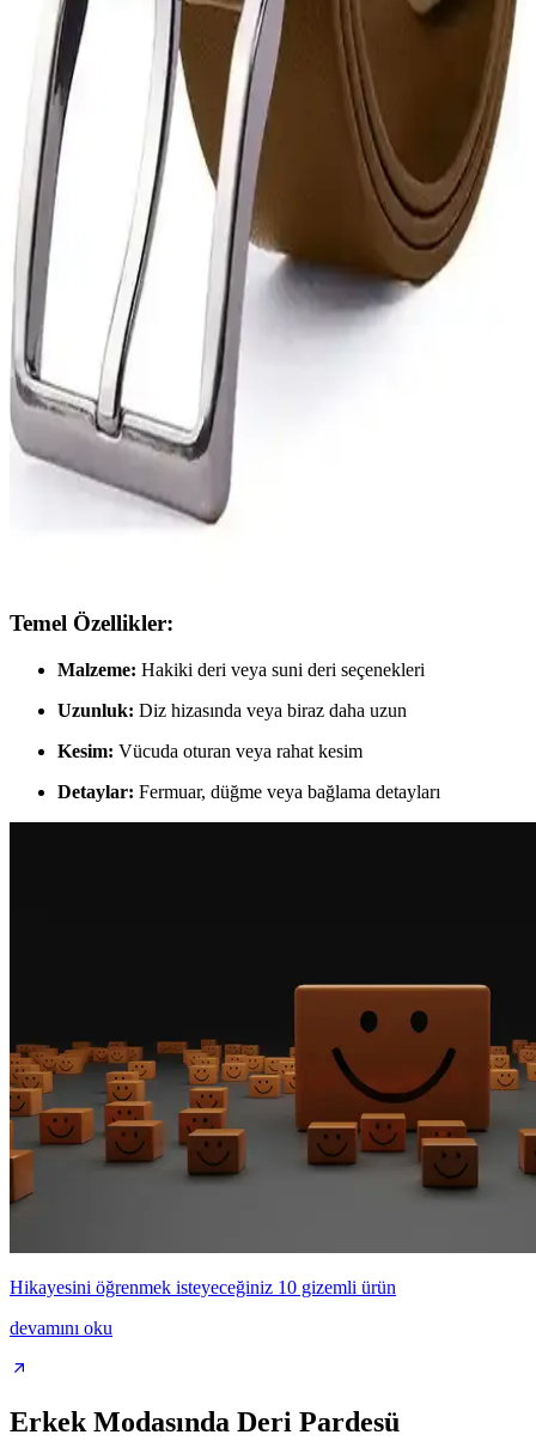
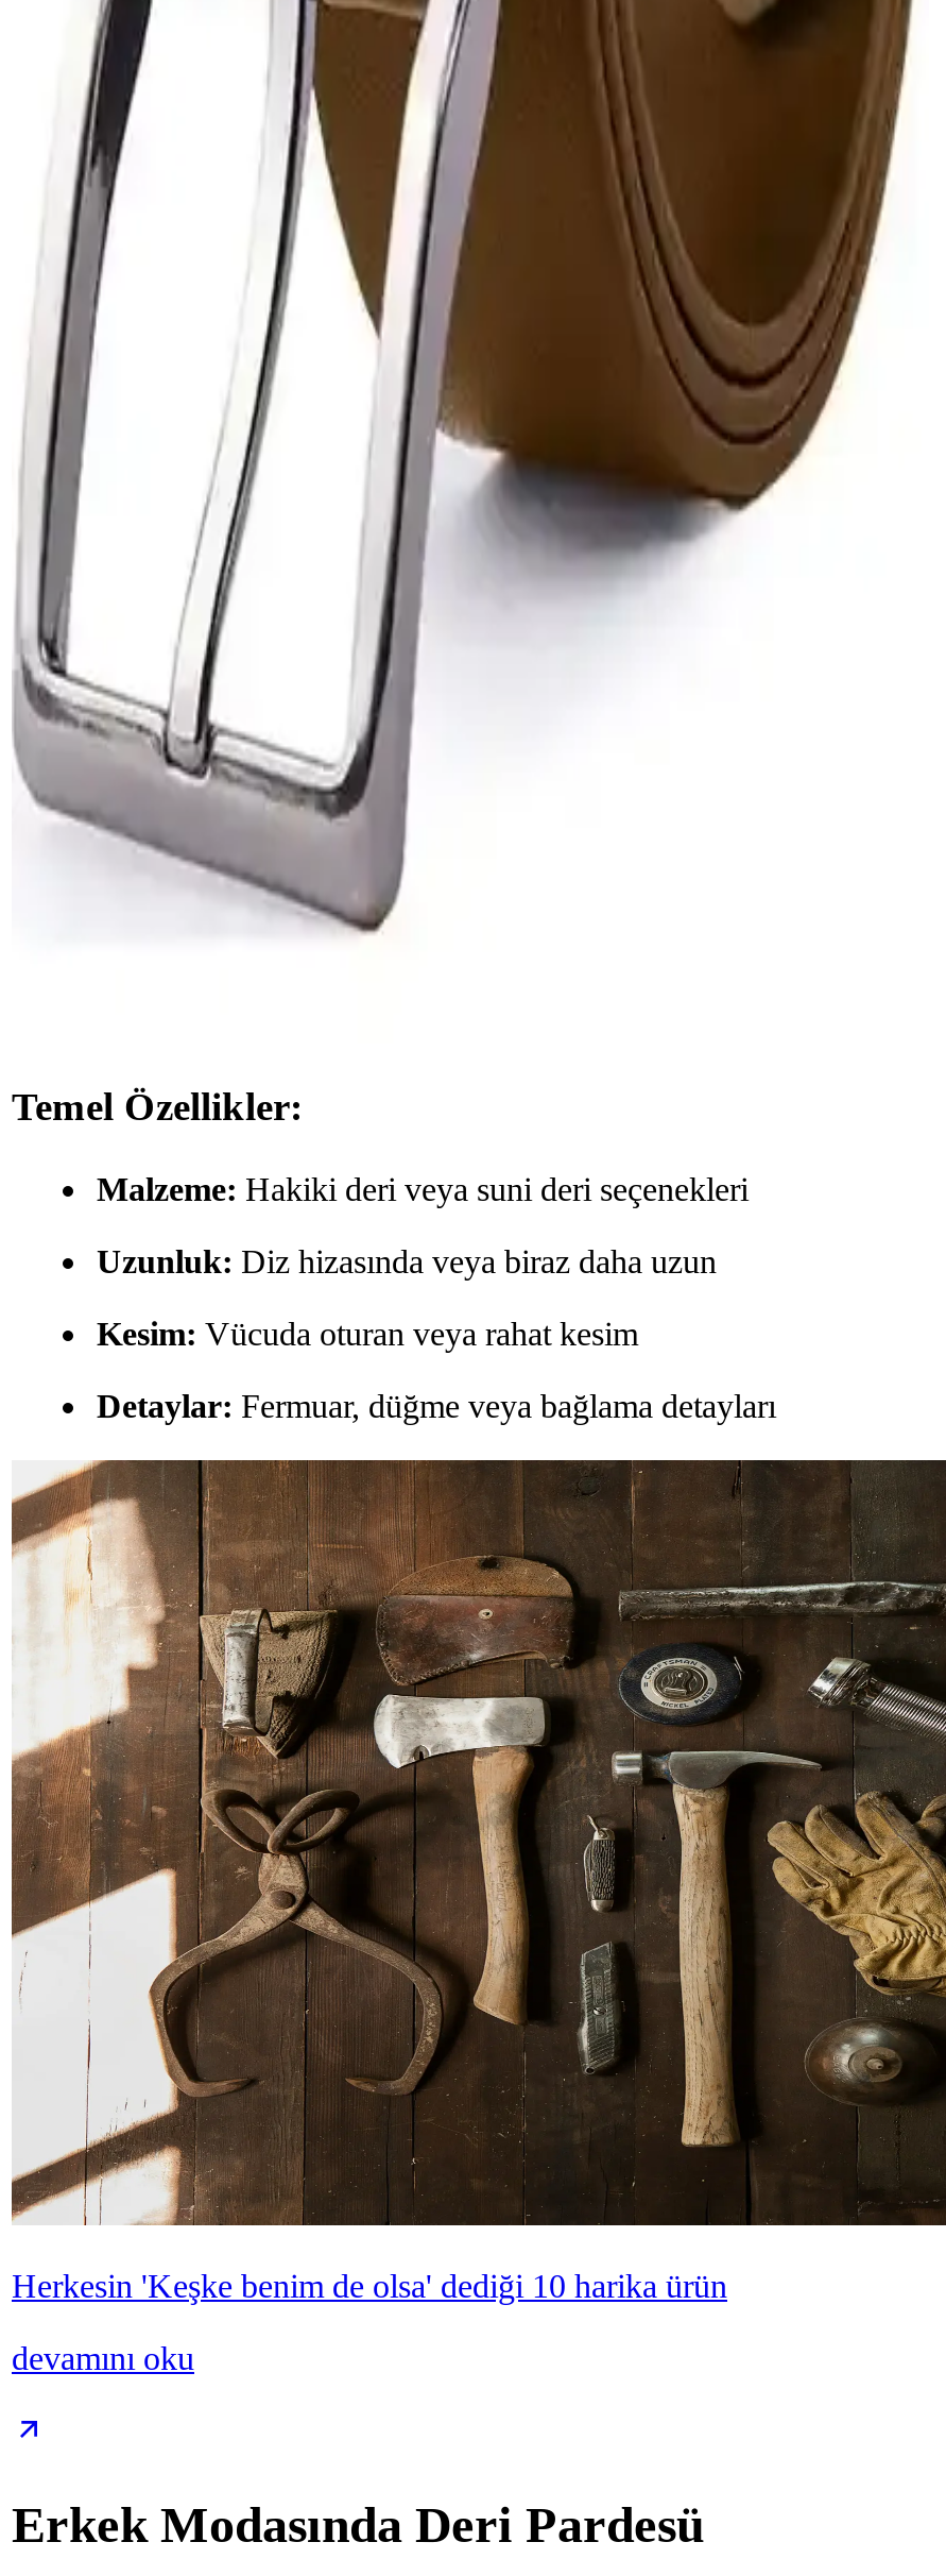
- [image]
- Hikayesini öğrenmek isteyeceğiniz 10 gizemli ürün
+ [image]
+ Herkesin 'Keşke benim de olsa' dediği 10 harika ürün
